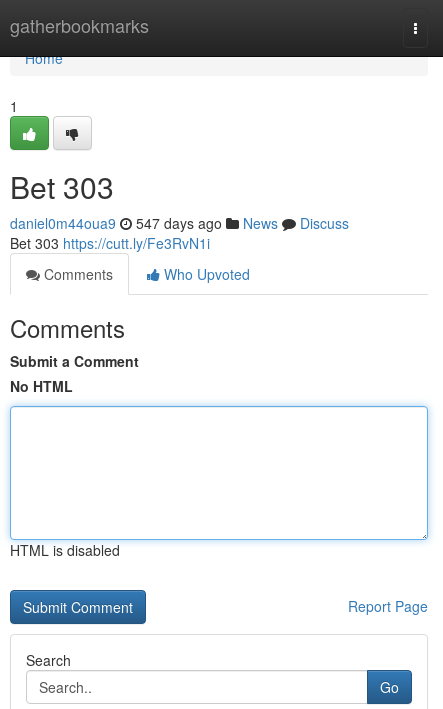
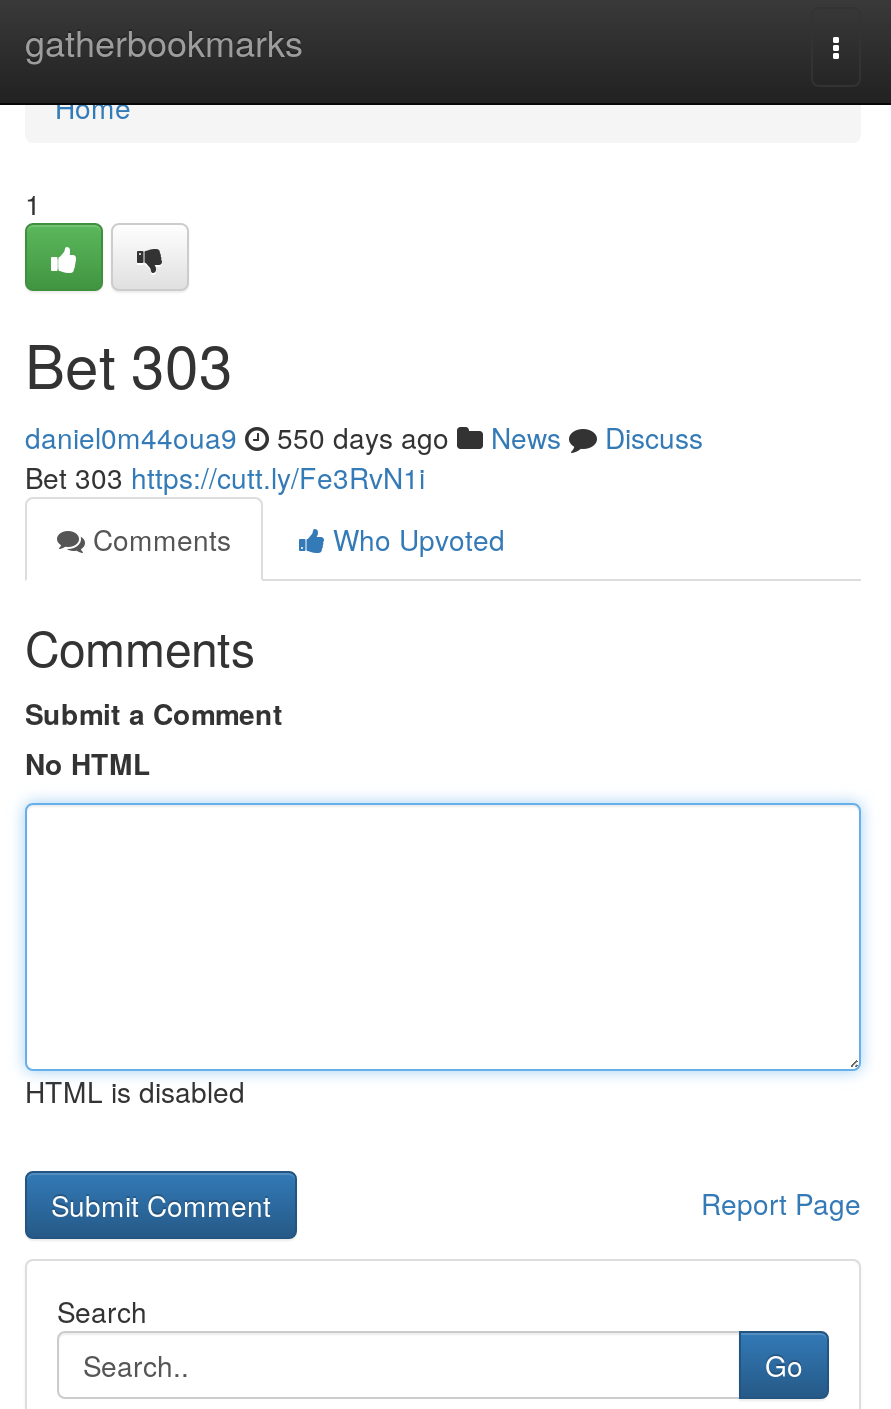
- daniel0m44oua9 547 days ago News Discuss
+ daniel0m44oua9 550 days ago News Discuss
